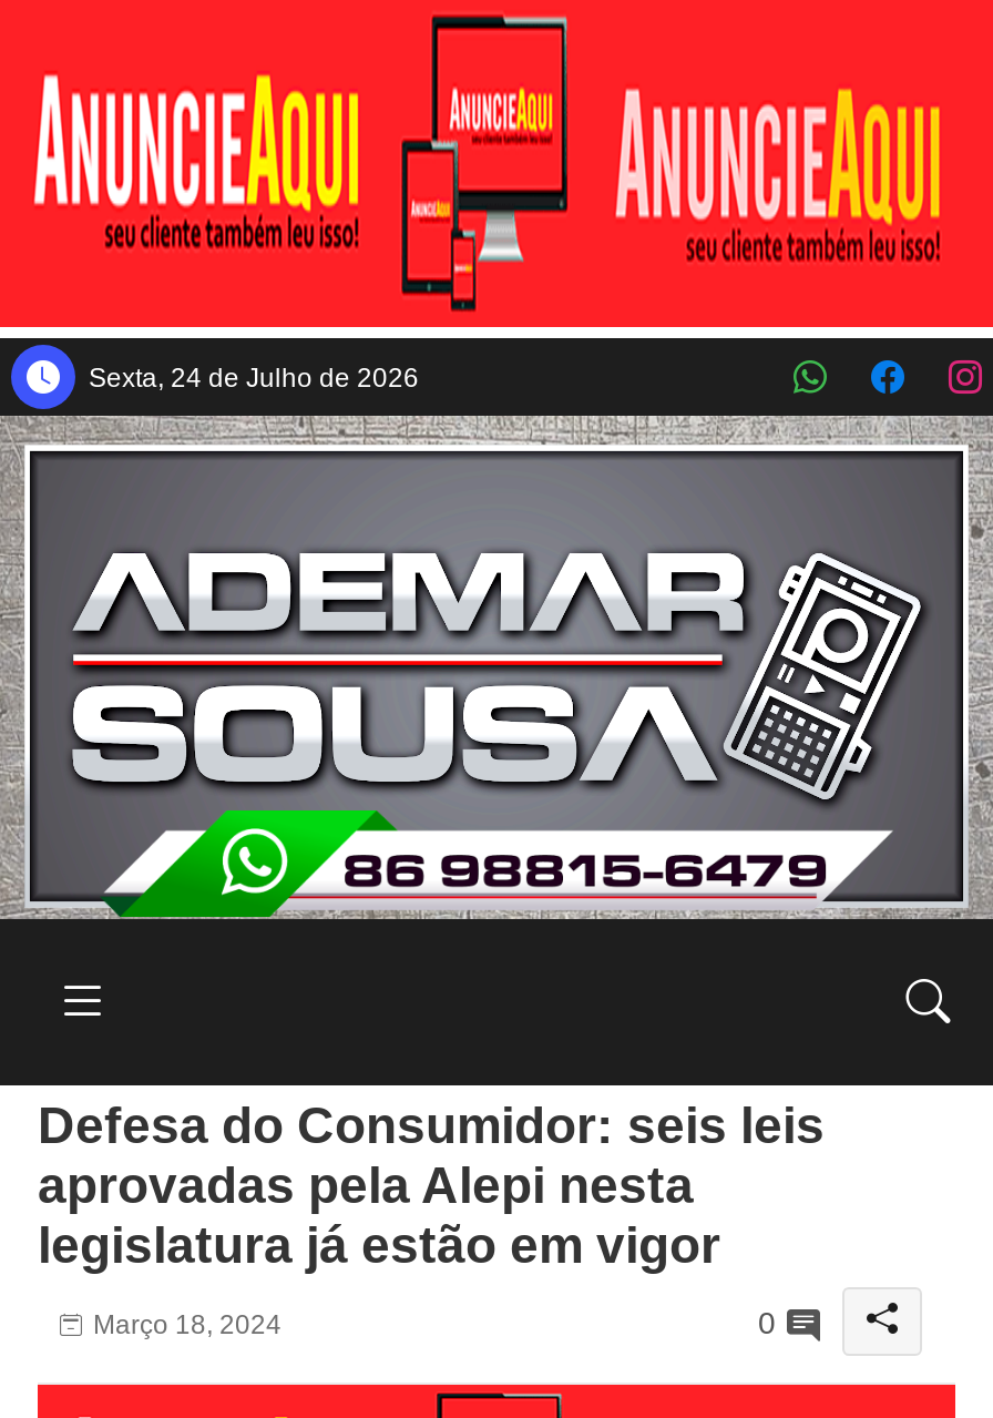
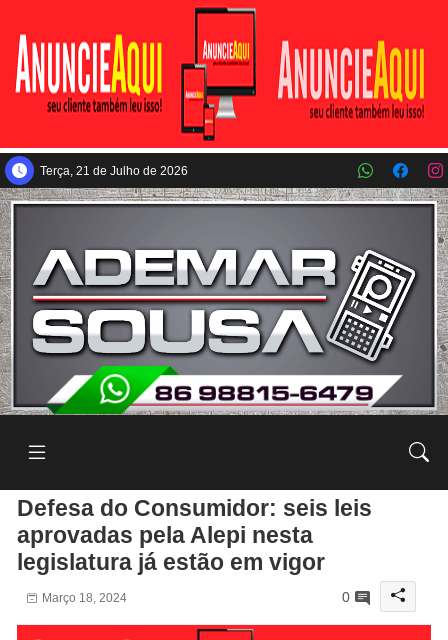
- Sexta, 24 de Julho de 2026
+ Terça, 21 de Julho de 2026
